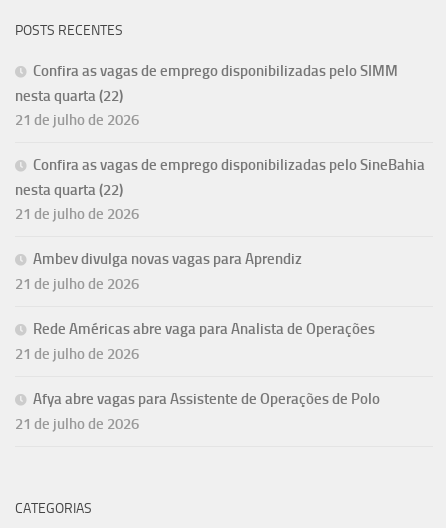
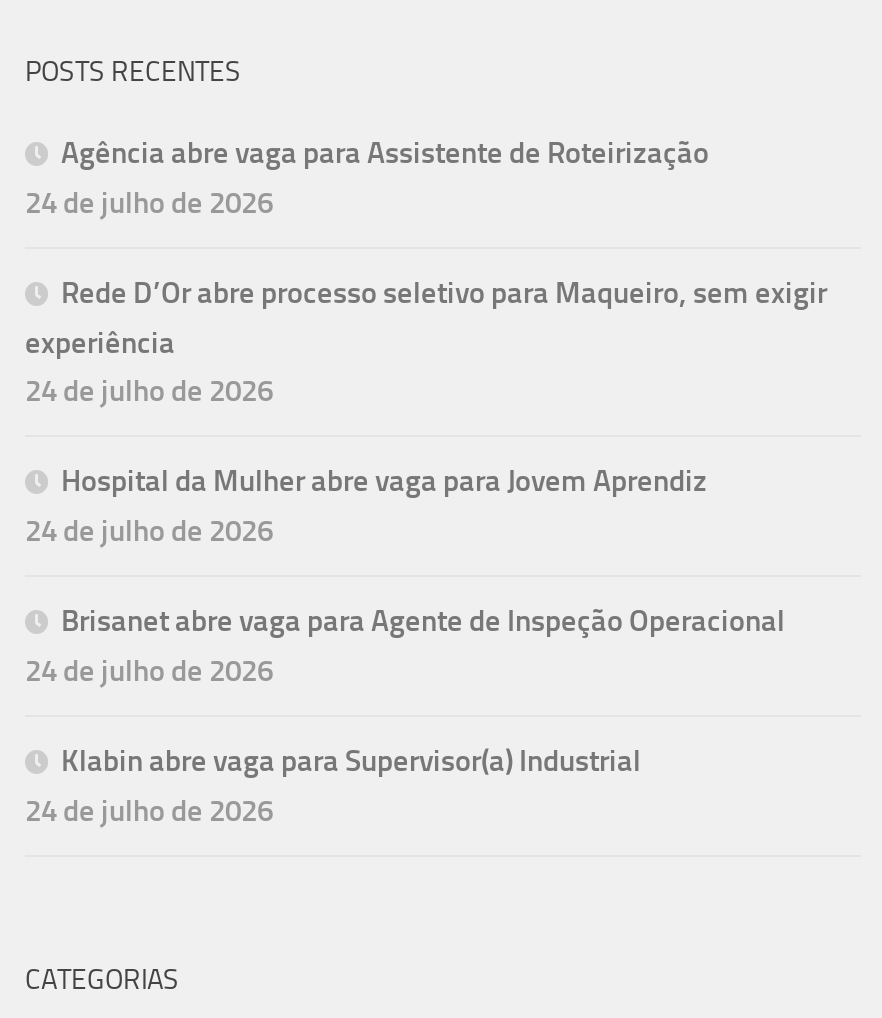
- Confira as vagas de emprego disponibilizadas pelo SIMM
- nesta quarta (22)
- 21 de julho de 2026
+ Agência abre vaga para Assistente de Roteirização
+ 24 de julho de 2026

- Confira as vagas de emprego disponibilizadas pelo SineBahia
- nesta quarta (22)
- 21 de julho de 2026
+ Rede D’Or abre processo seletivo para Maqueiro, sem exigir
+ experiência
+ 24 de julho de 2026

- Ambev divulga novas vagas para Aprendiz
- 21 de julho de 2026
+ Hospital da Mulher abre vaga para Jovem Aprendiz
+ 24 de julho de 2026

- Rede Américas abre vaga para Analista de Operações
- 21 de julho de 2026
+ Brisanet abre vaga para Agente de Inspeção Operacional
+ 24 de julho de 2026

- Afya abre vagas para Assistente de Operações de Polo
- 21 de julho de 2026
+ Klabin abre vaga para Supervisor(a) Industrial
+ 24 de julho de 2026
